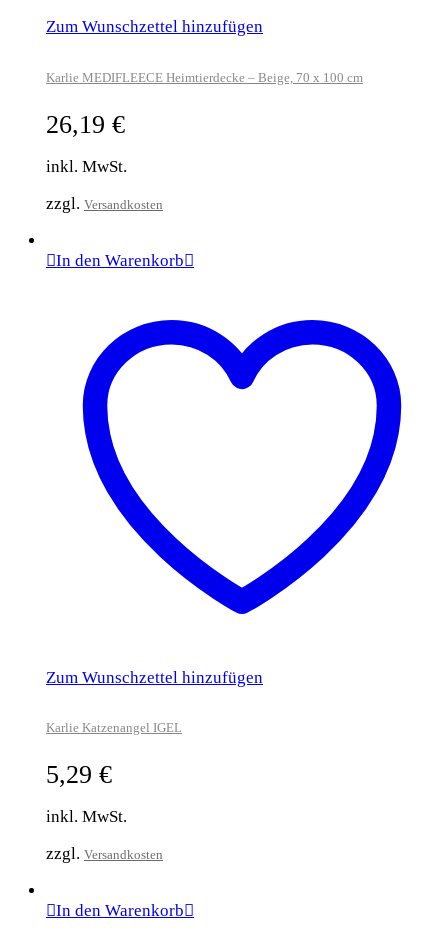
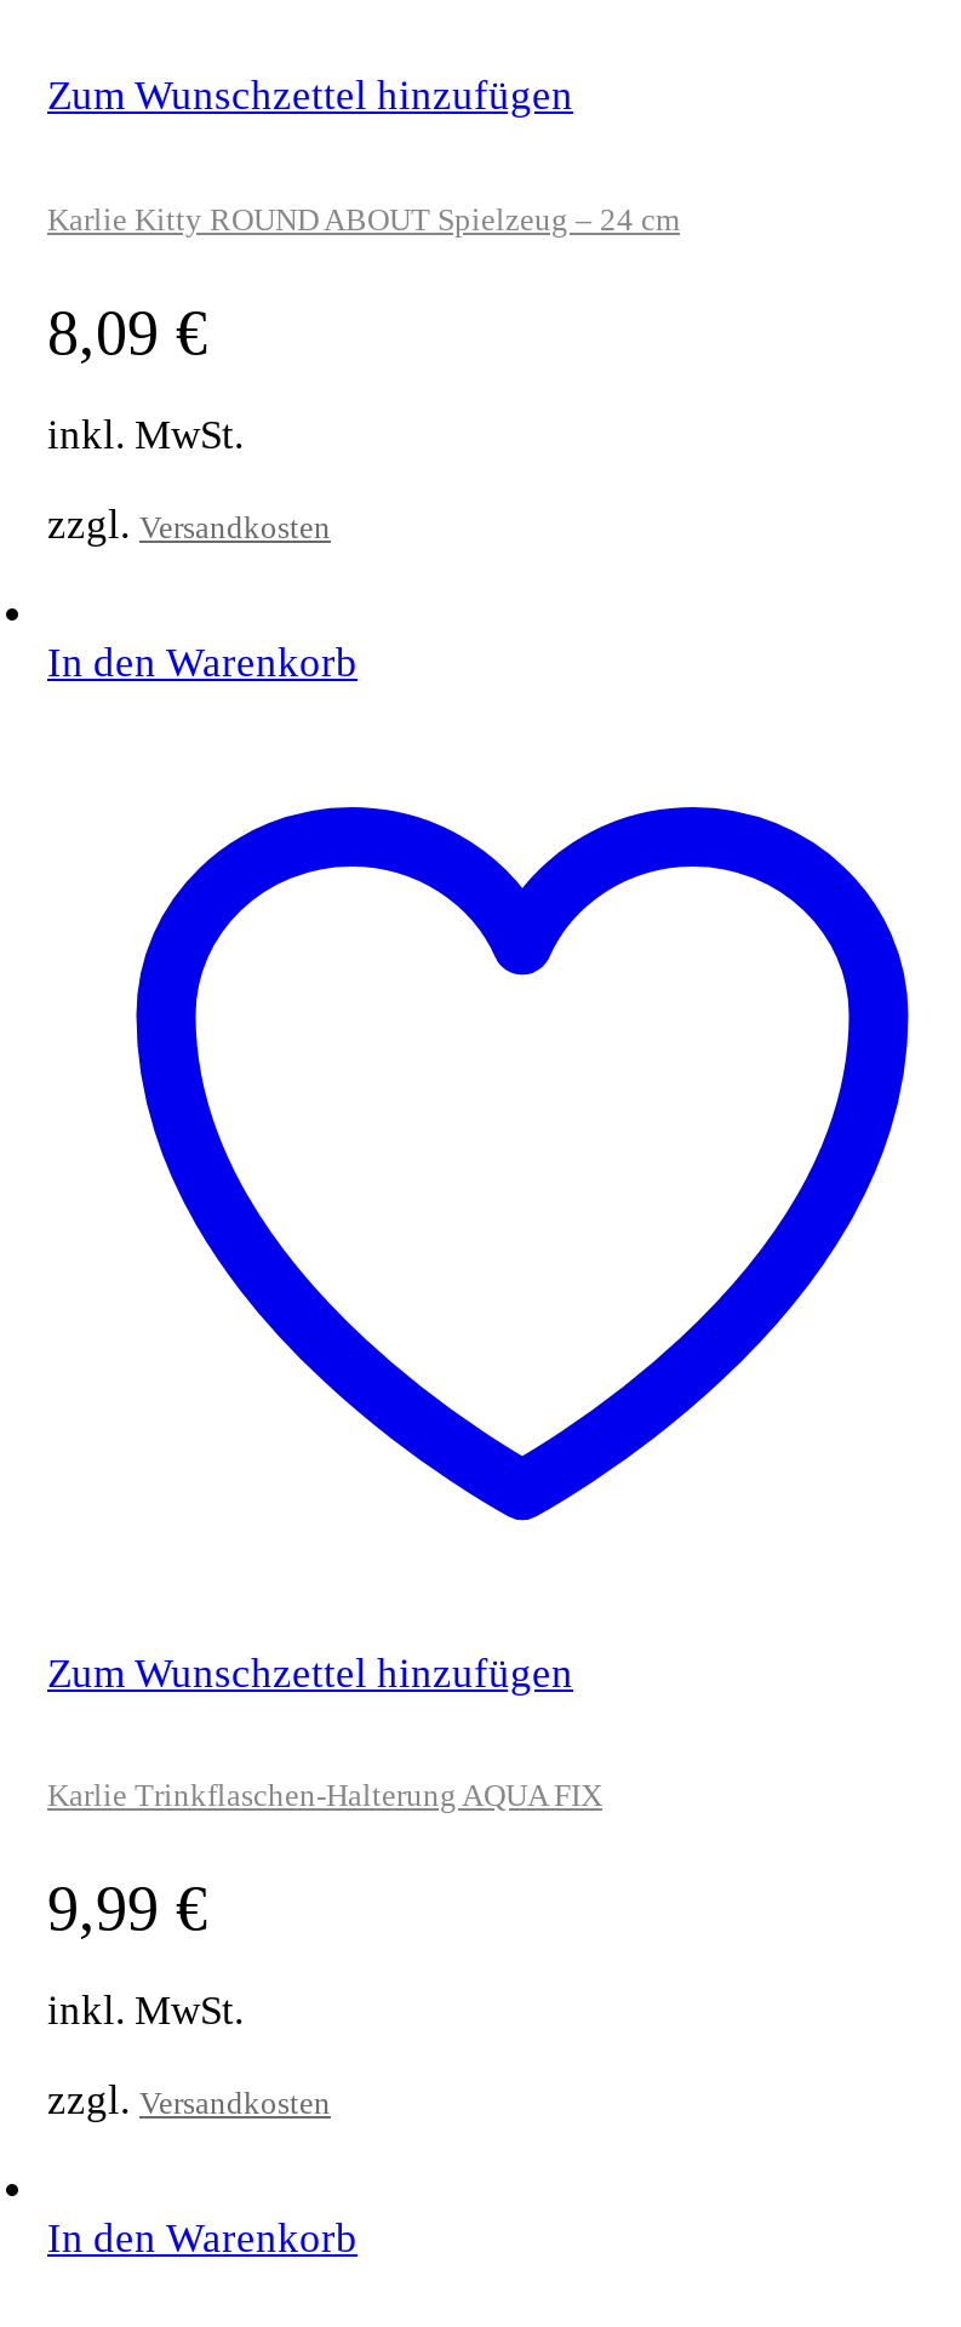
- Karlie MEDIFLEECE Heimtierdecke – Beige, 70 x 100 cm
+ Karlie Kitty ROUND ABOUT Spielzeug – 24 cm

- 26,19 €
+ 8,09 €

- Karlie Katzenangel IGEL
+ Karlie Trinkflaschen-Halterung AQUA FIX

- 5,29 €
+ 9,99 €
